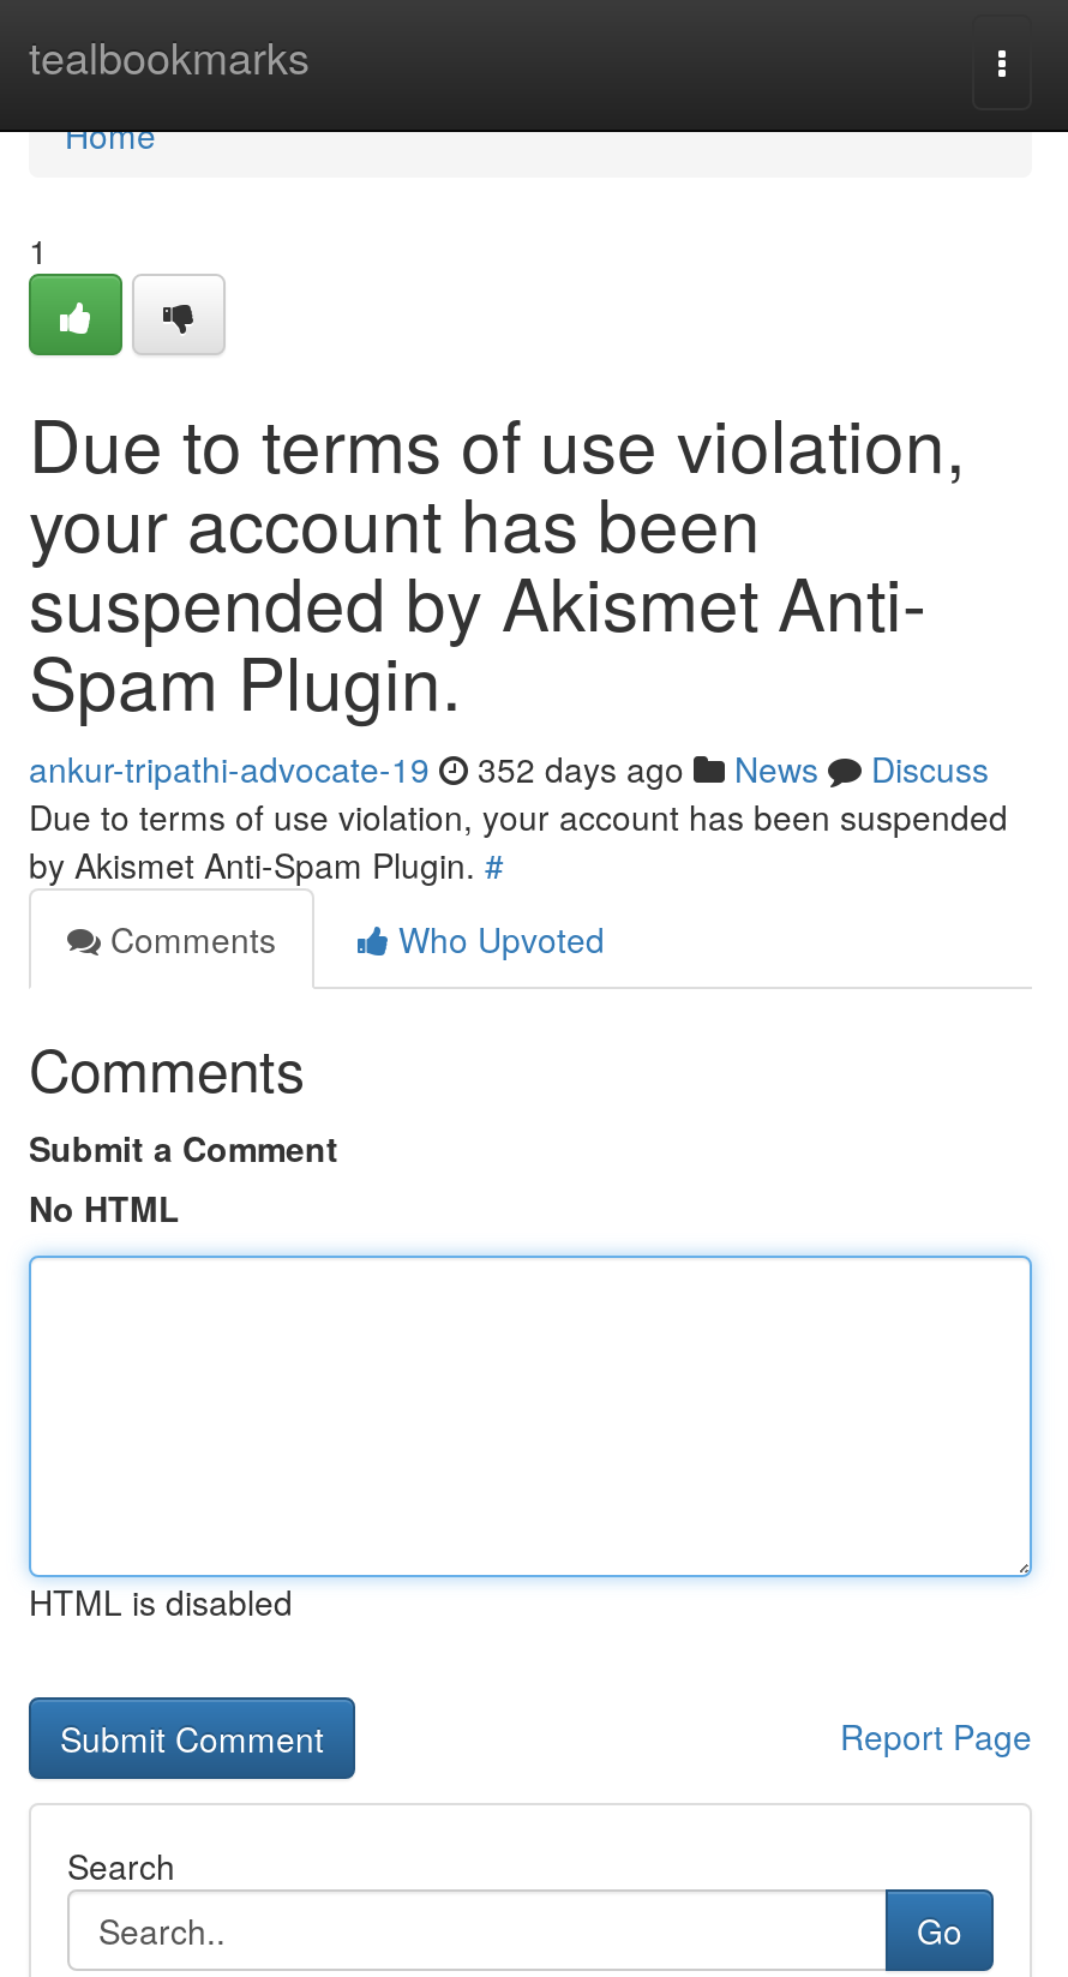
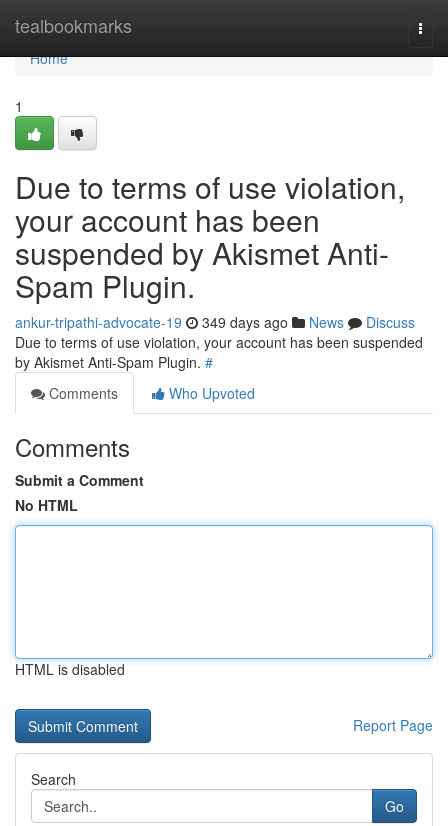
- ankur-tripathi-advocate-19 352 days ago News Discuss
+ ankur-tripathi-advocate-19 349 days ago News Discuss
